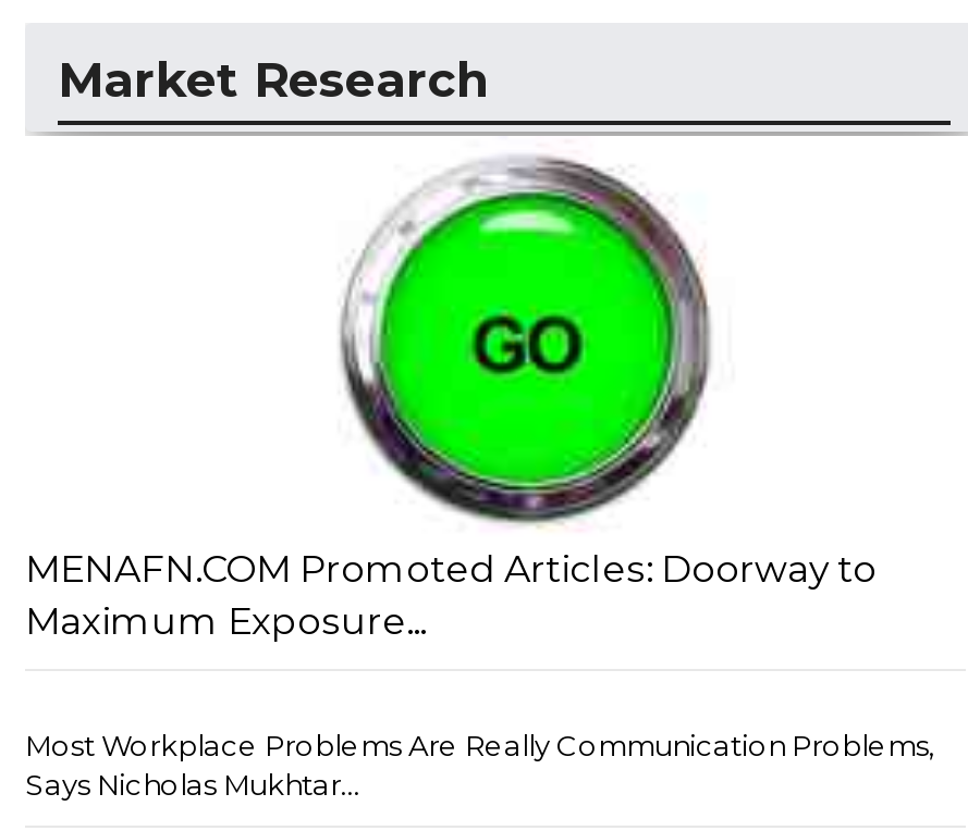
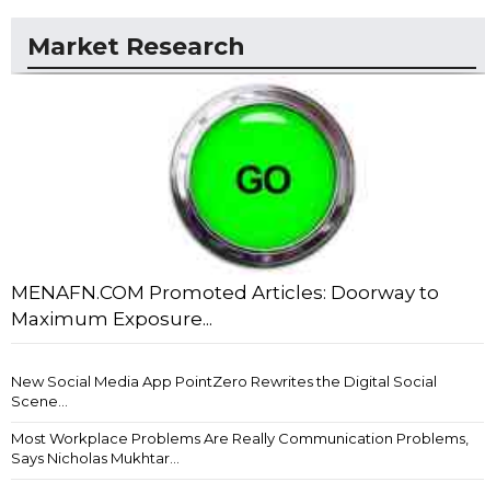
+ New Social Media App PointZero Rewrites the Digital Social
+ Scene...
